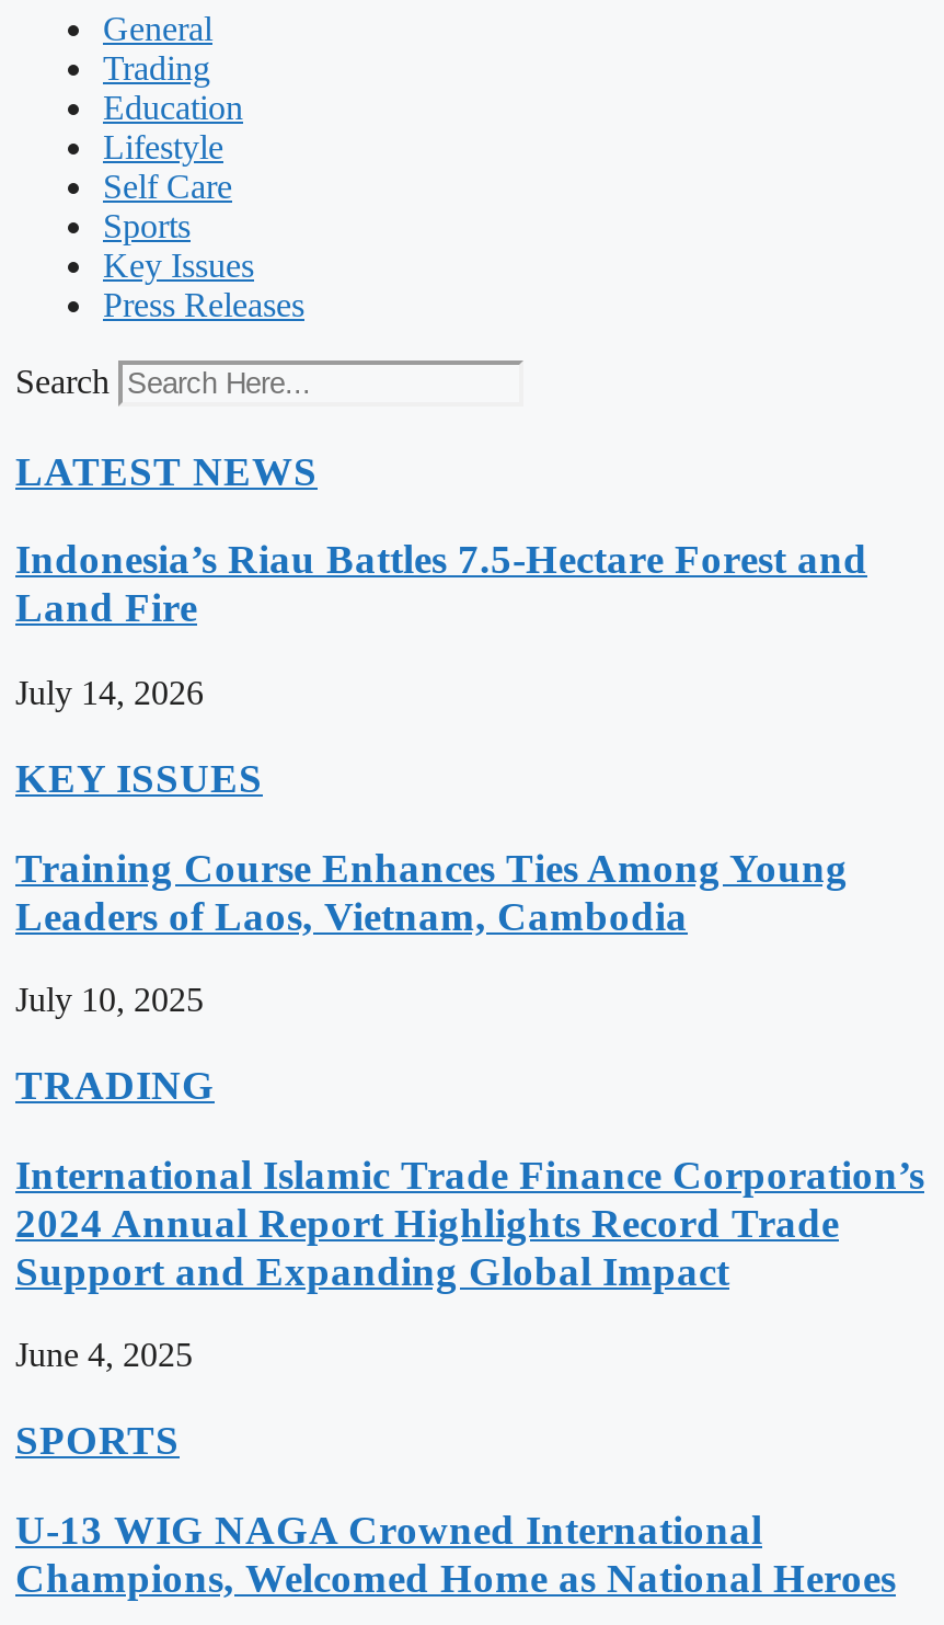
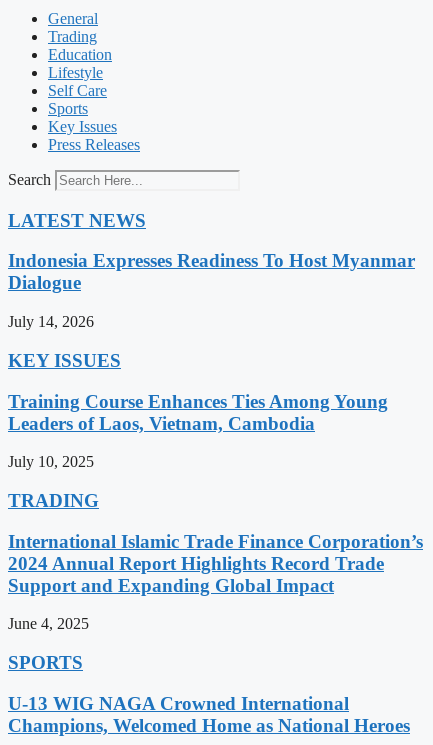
- Indonesia’s Riau Battles 7.5-Hectare Forest and
- Land Fire
+ Indonesia Expresses Readiness To Host Myanmar
+ Dialogue
